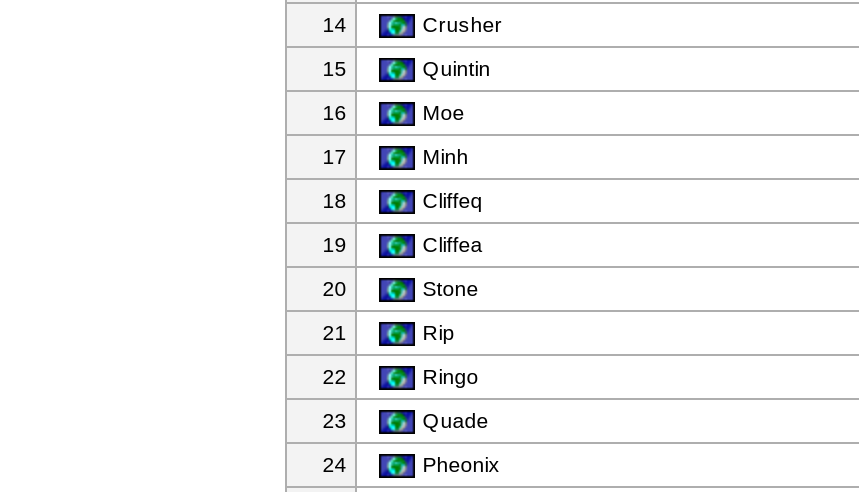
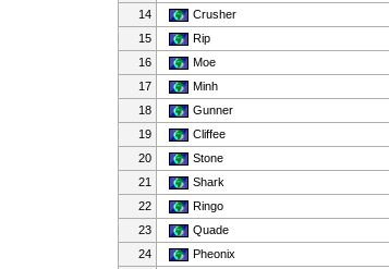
- Quintin

- Cliffeq
+ Gunner

- Cliffea
+ Cliffee

moved up: Rip

+ Shark
